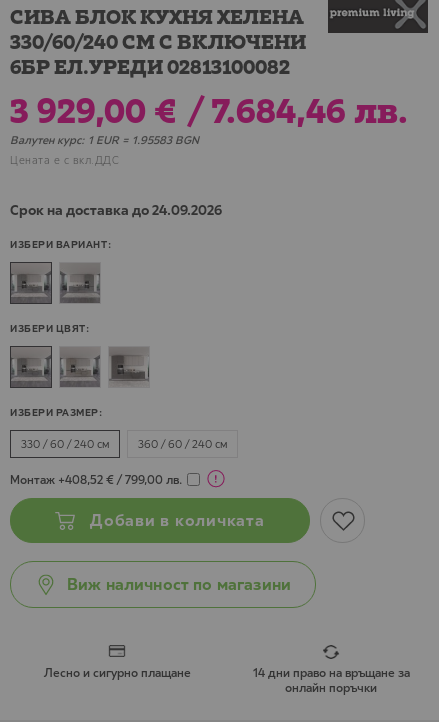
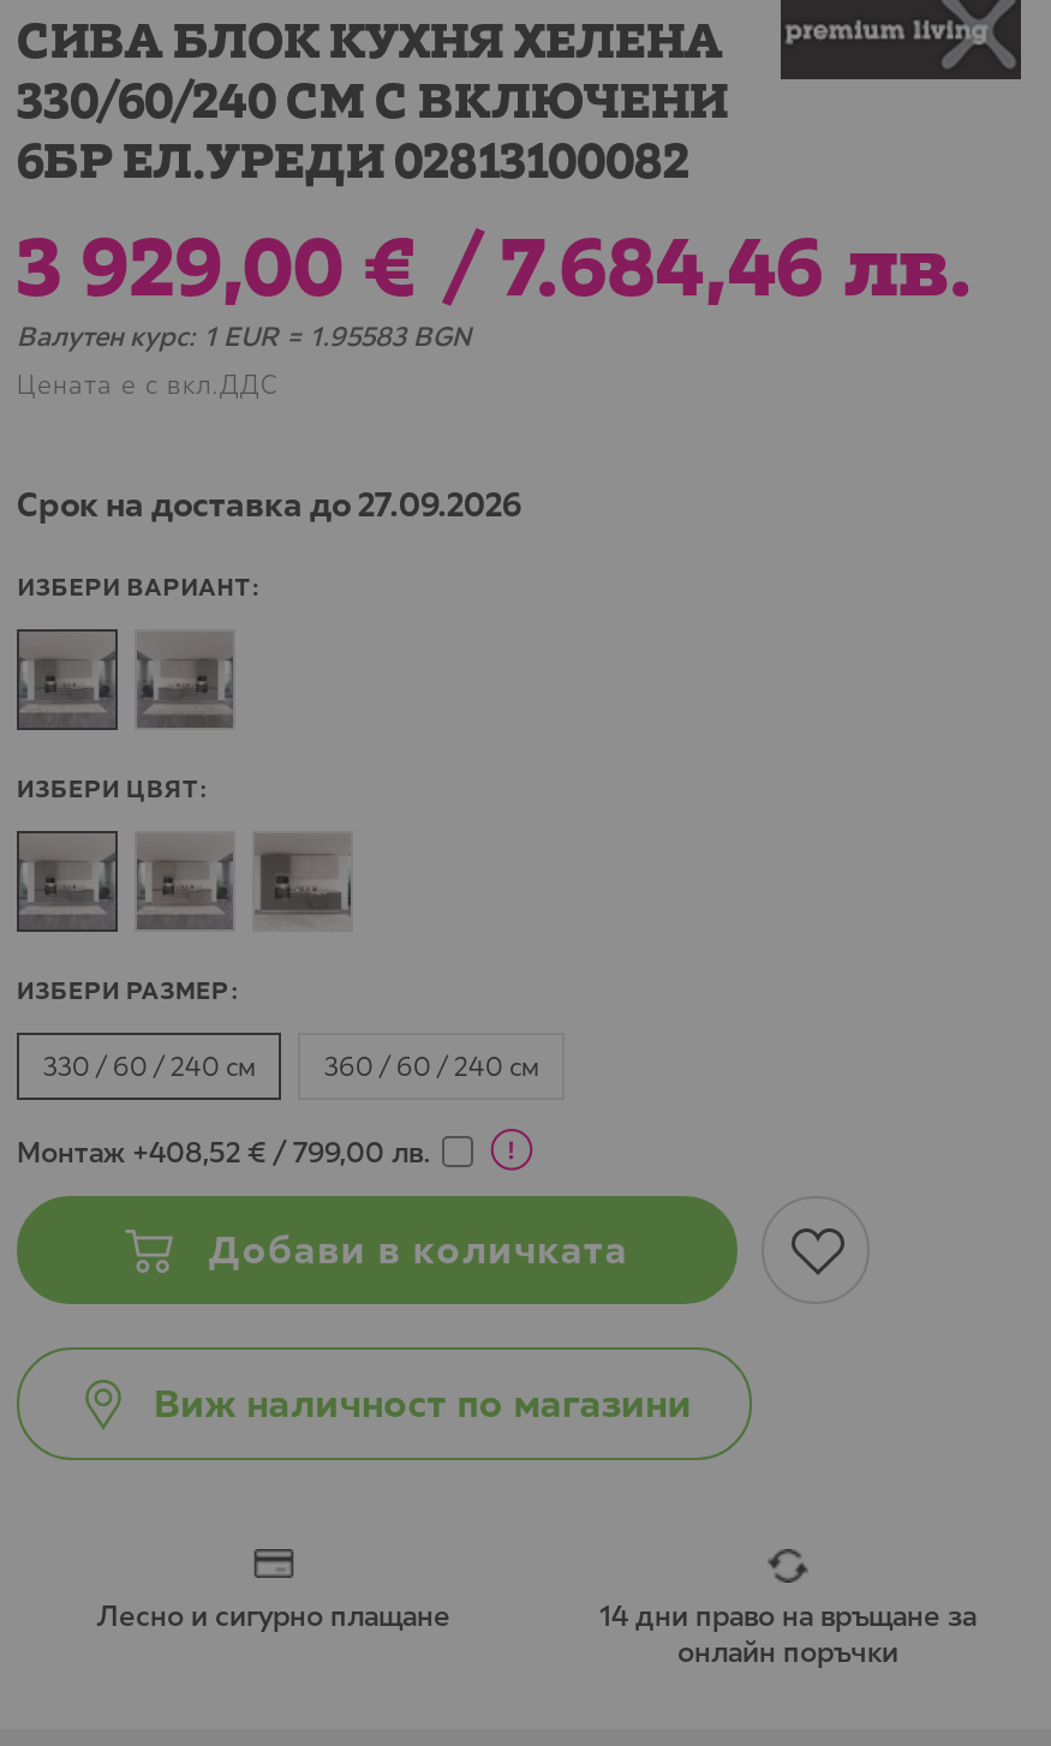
- Срок на доставка до 24.09.2026
+ Срок на доставка до 27.09.2026
